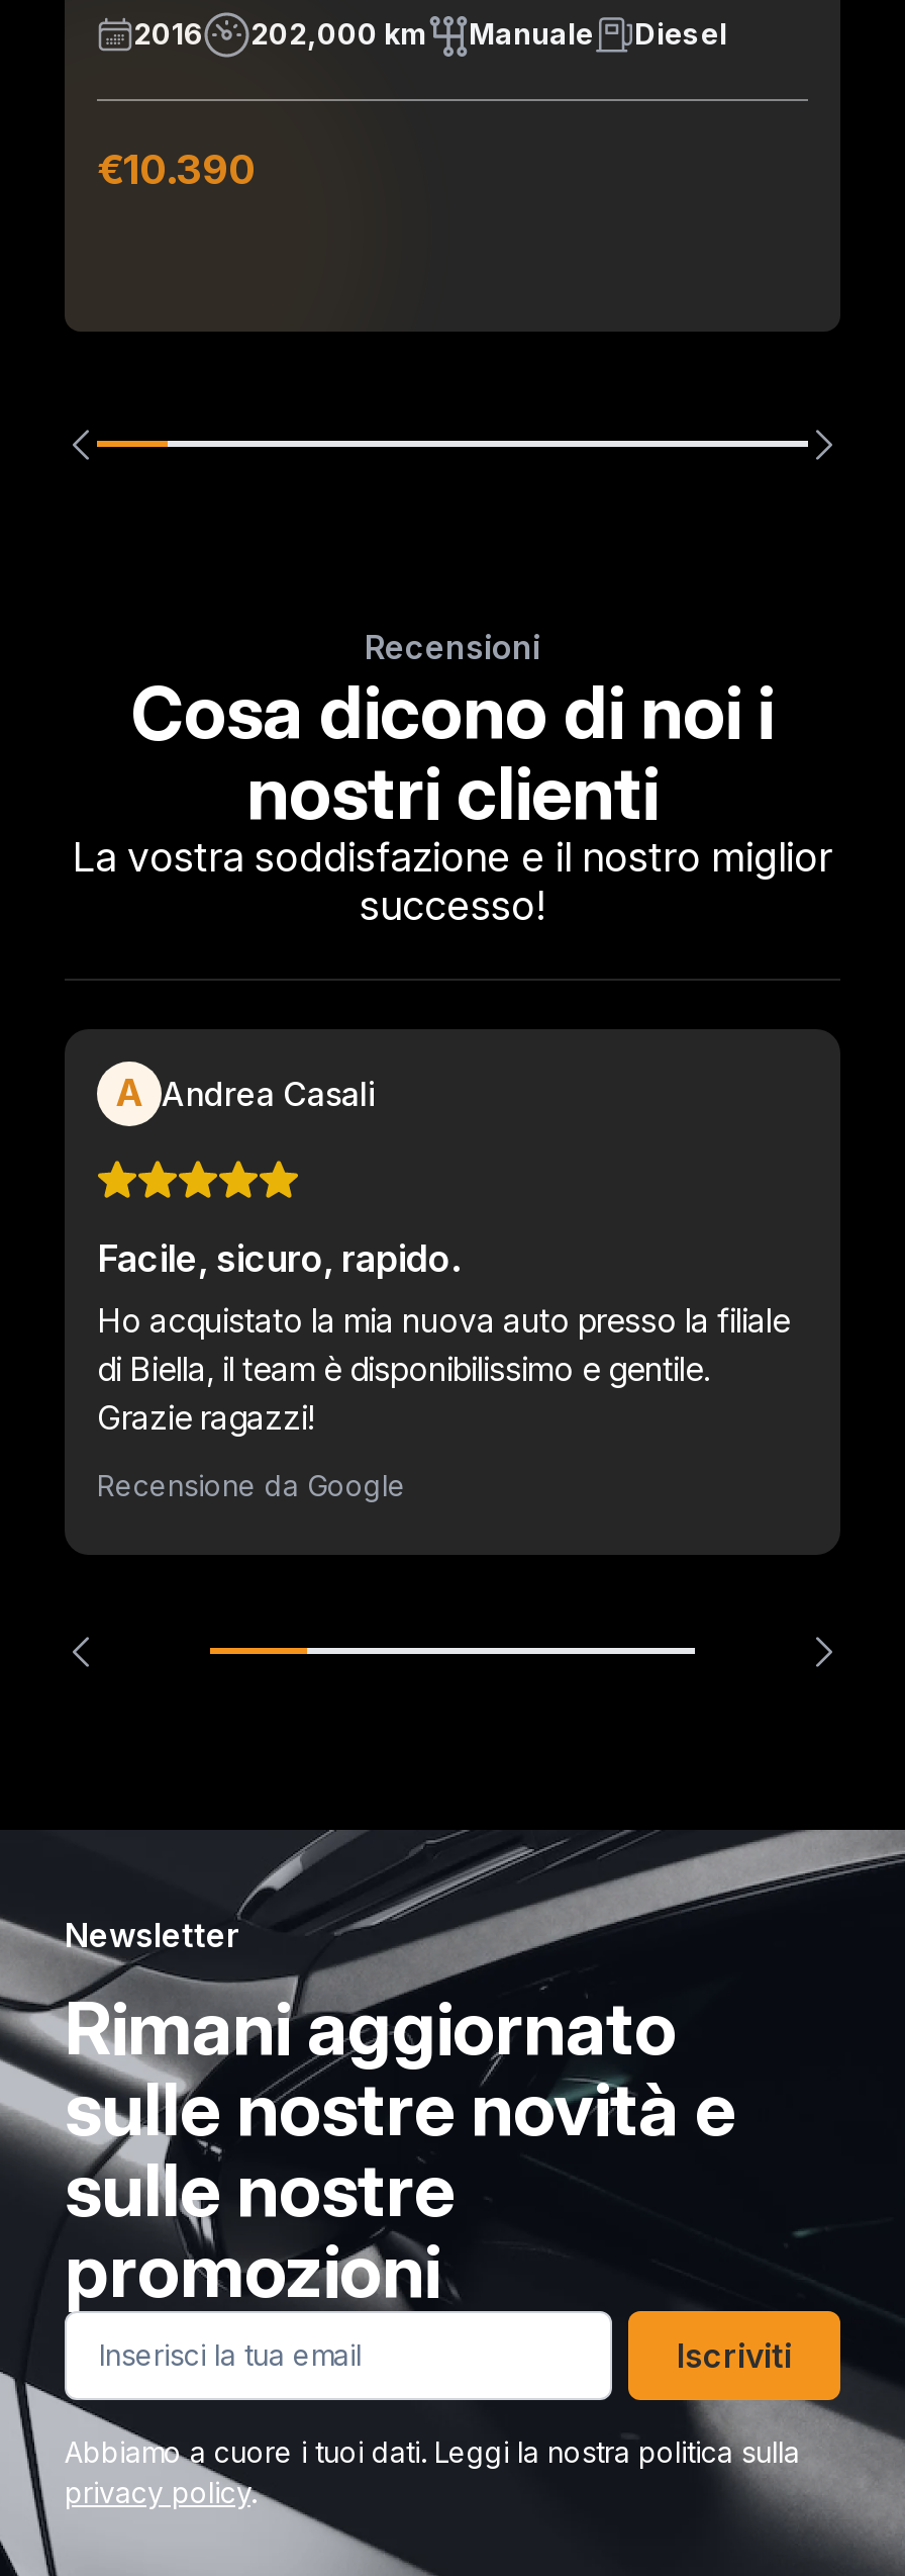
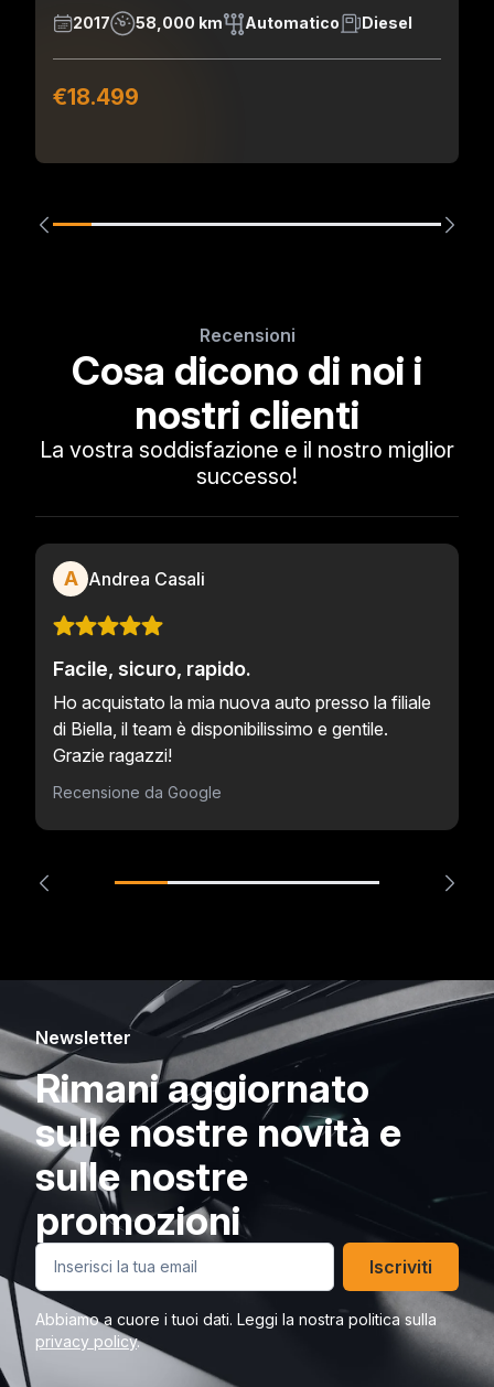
- 2016
- 202,000 km
- Manuale
+ 2017
+ 58,000 km
+ Automatico

- €10.390
+ €18.499
